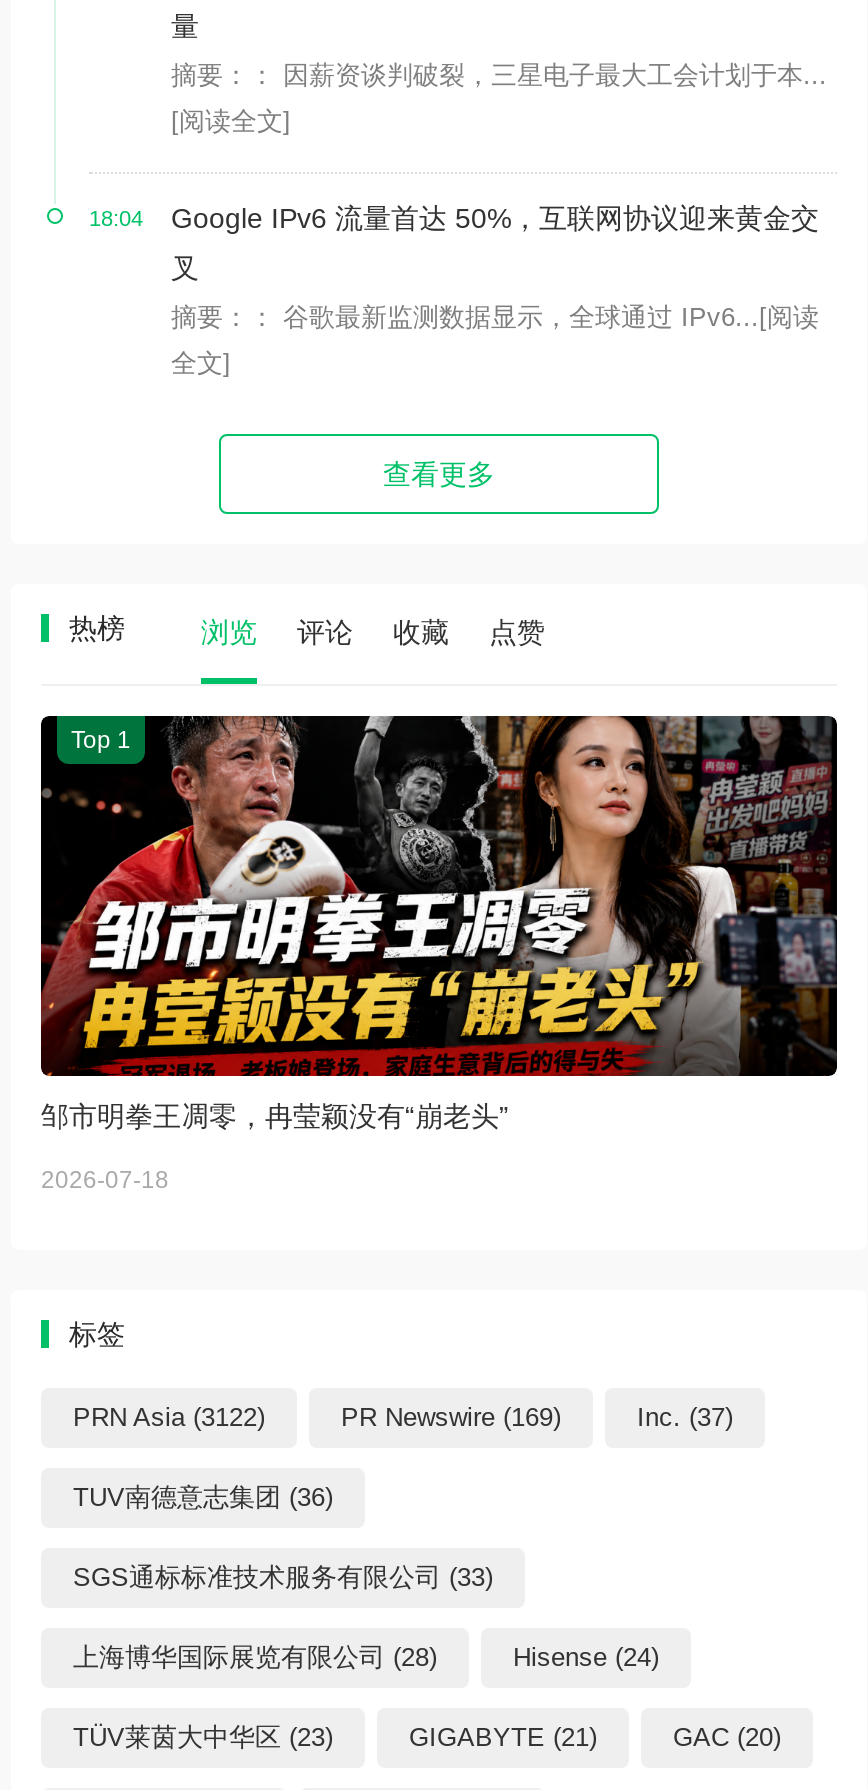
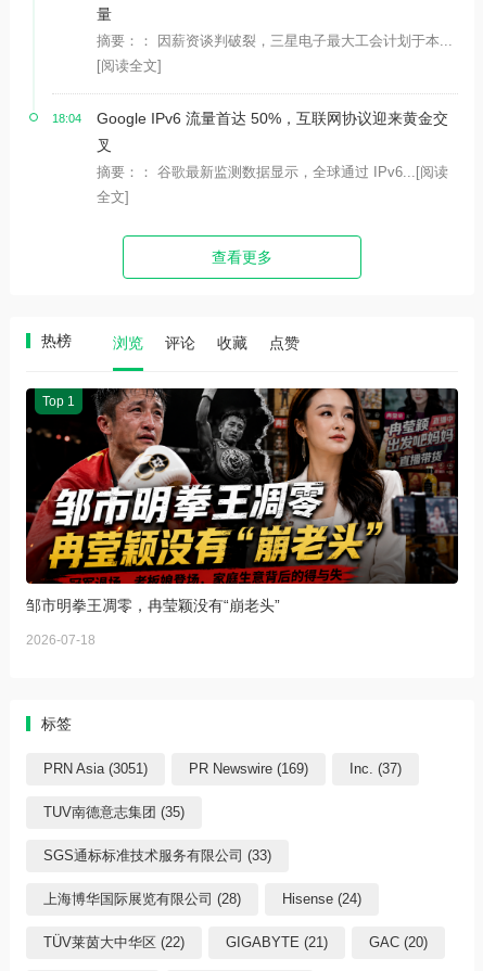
- PRN Asia (3122)
+ PRN Asia (3051)

- TUV南德意志集团 (36)
+ TUV南德意志集团 (35)

- TÜV莱茵大中华区 (23)
+ TÜV莱茵大中华区 (22)
